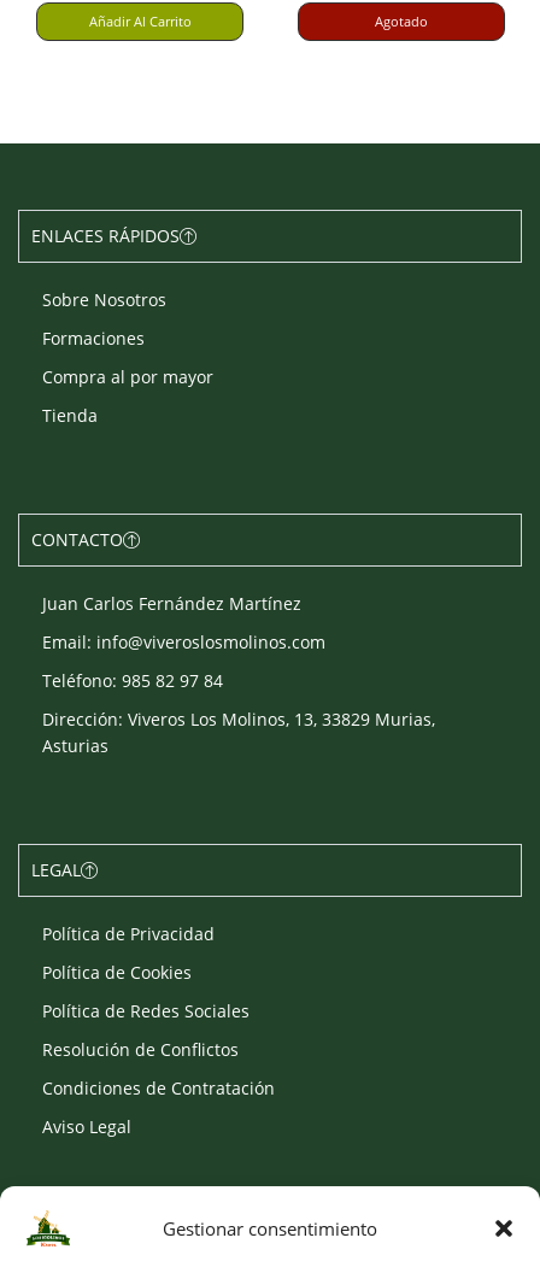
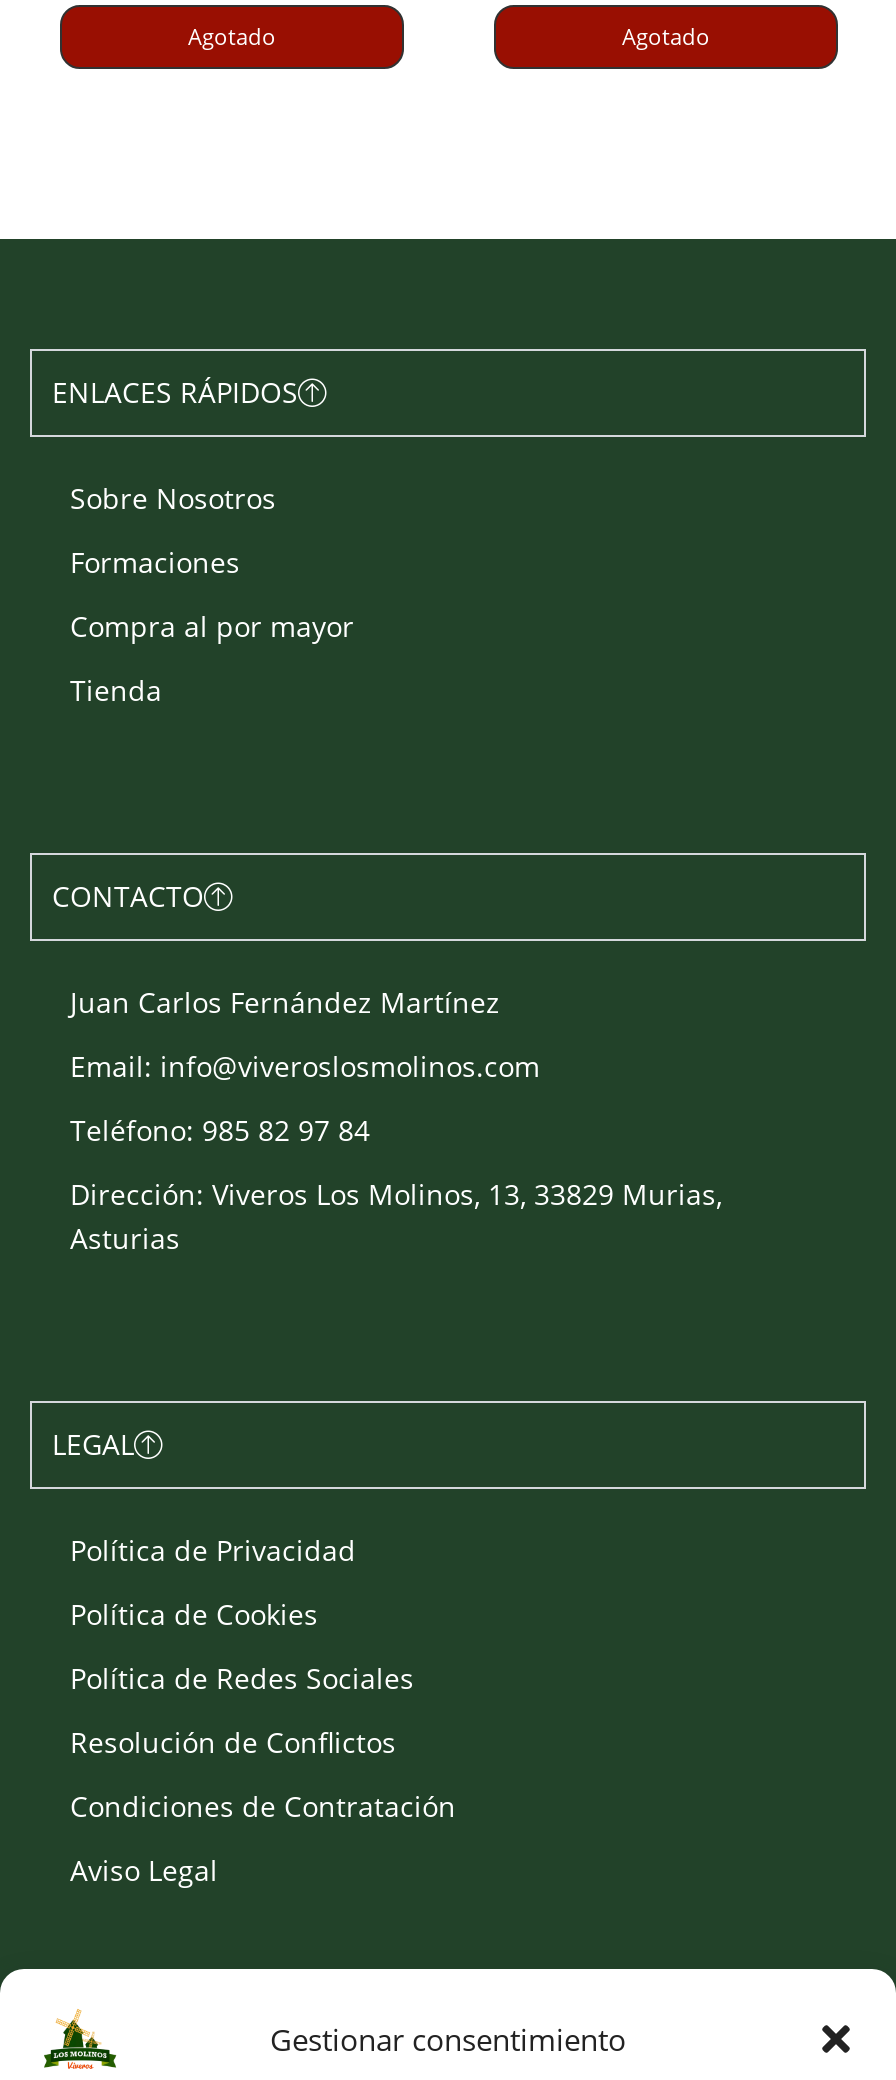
- Añadir Al Carrito
+ Agotado
